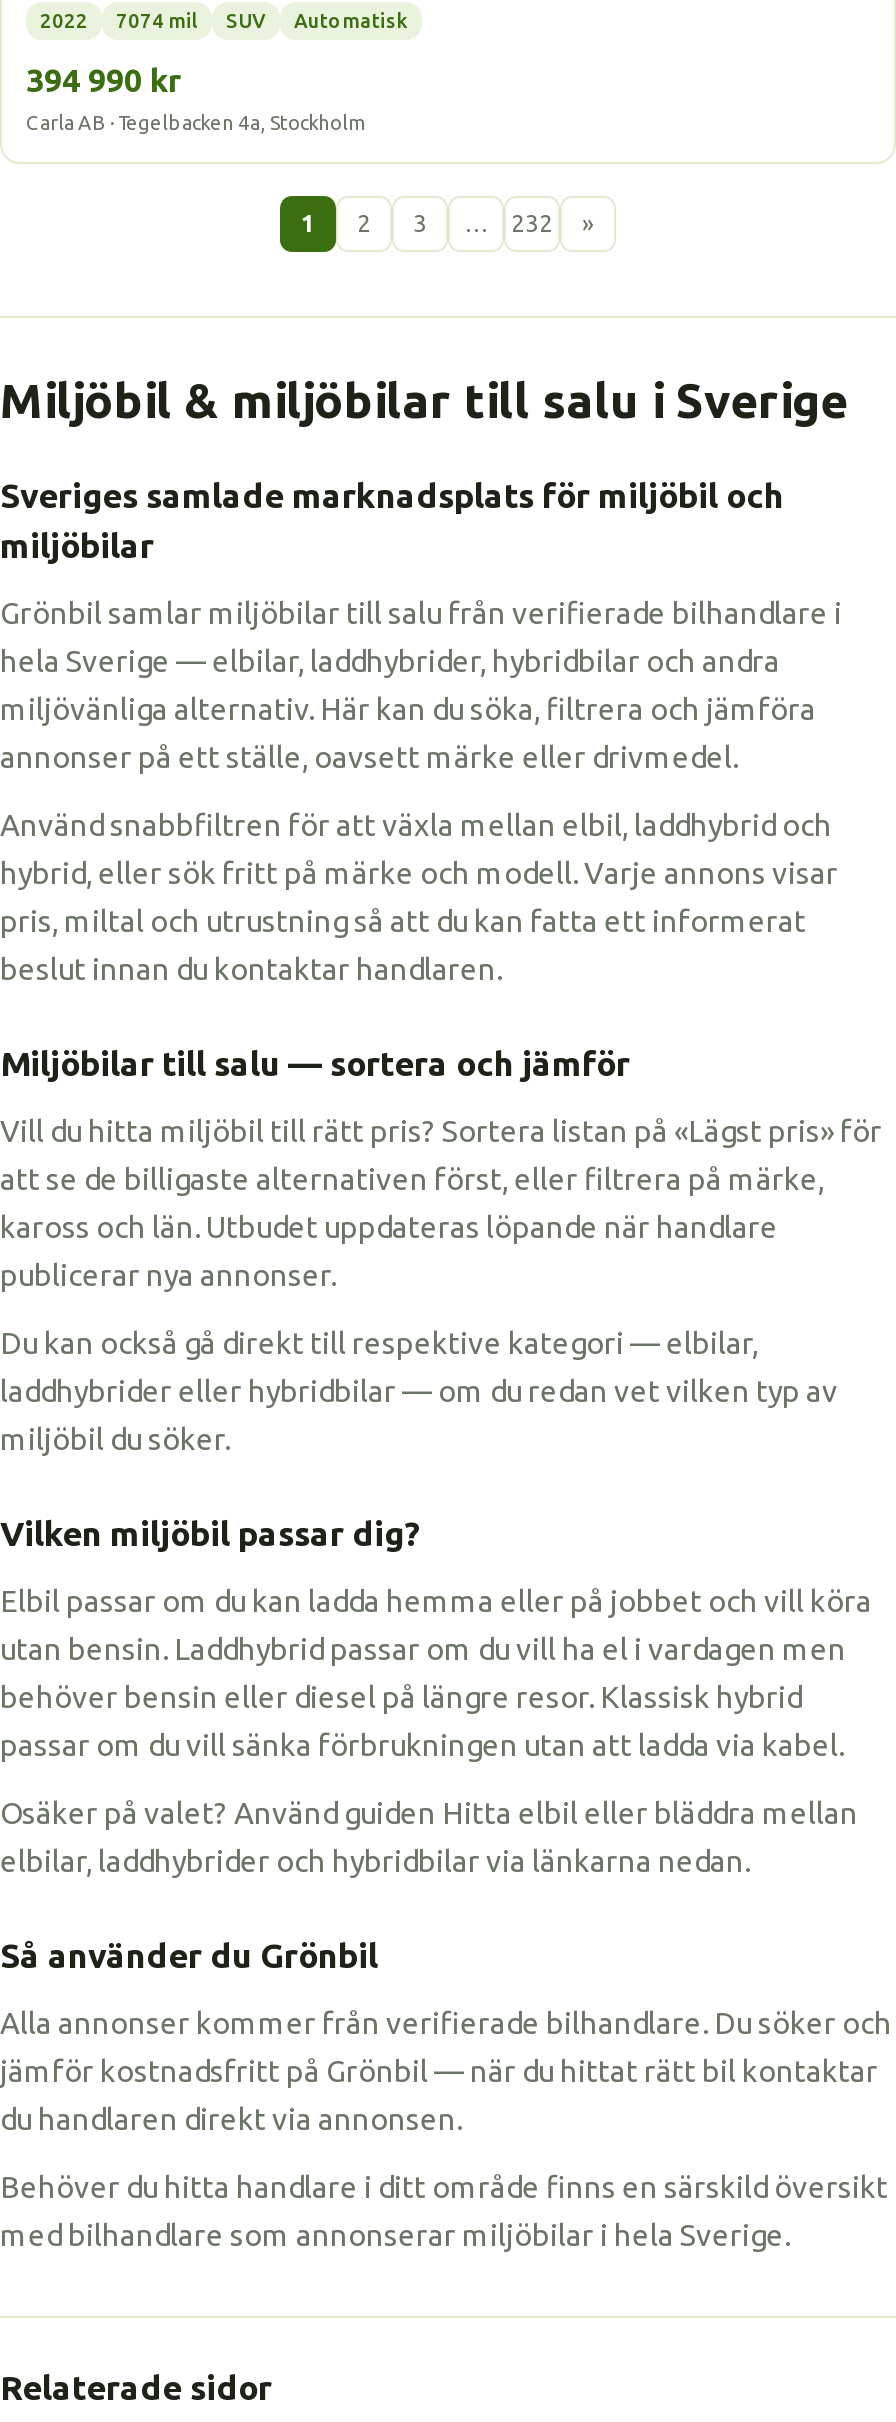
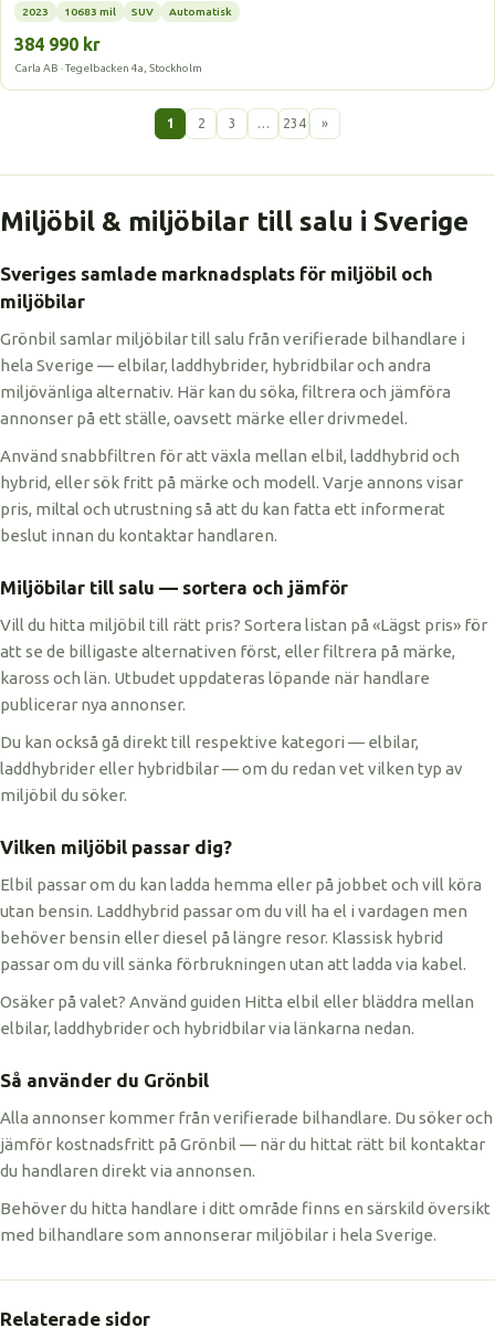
- 2022
- 7074 mil
+ 2023
+ 10683 mil

- 394 990 kr
+ 384 990 kr

- 232
+ 234
